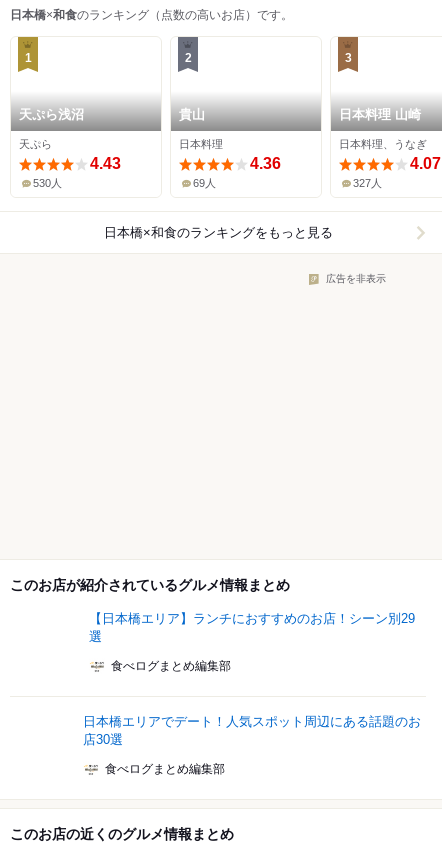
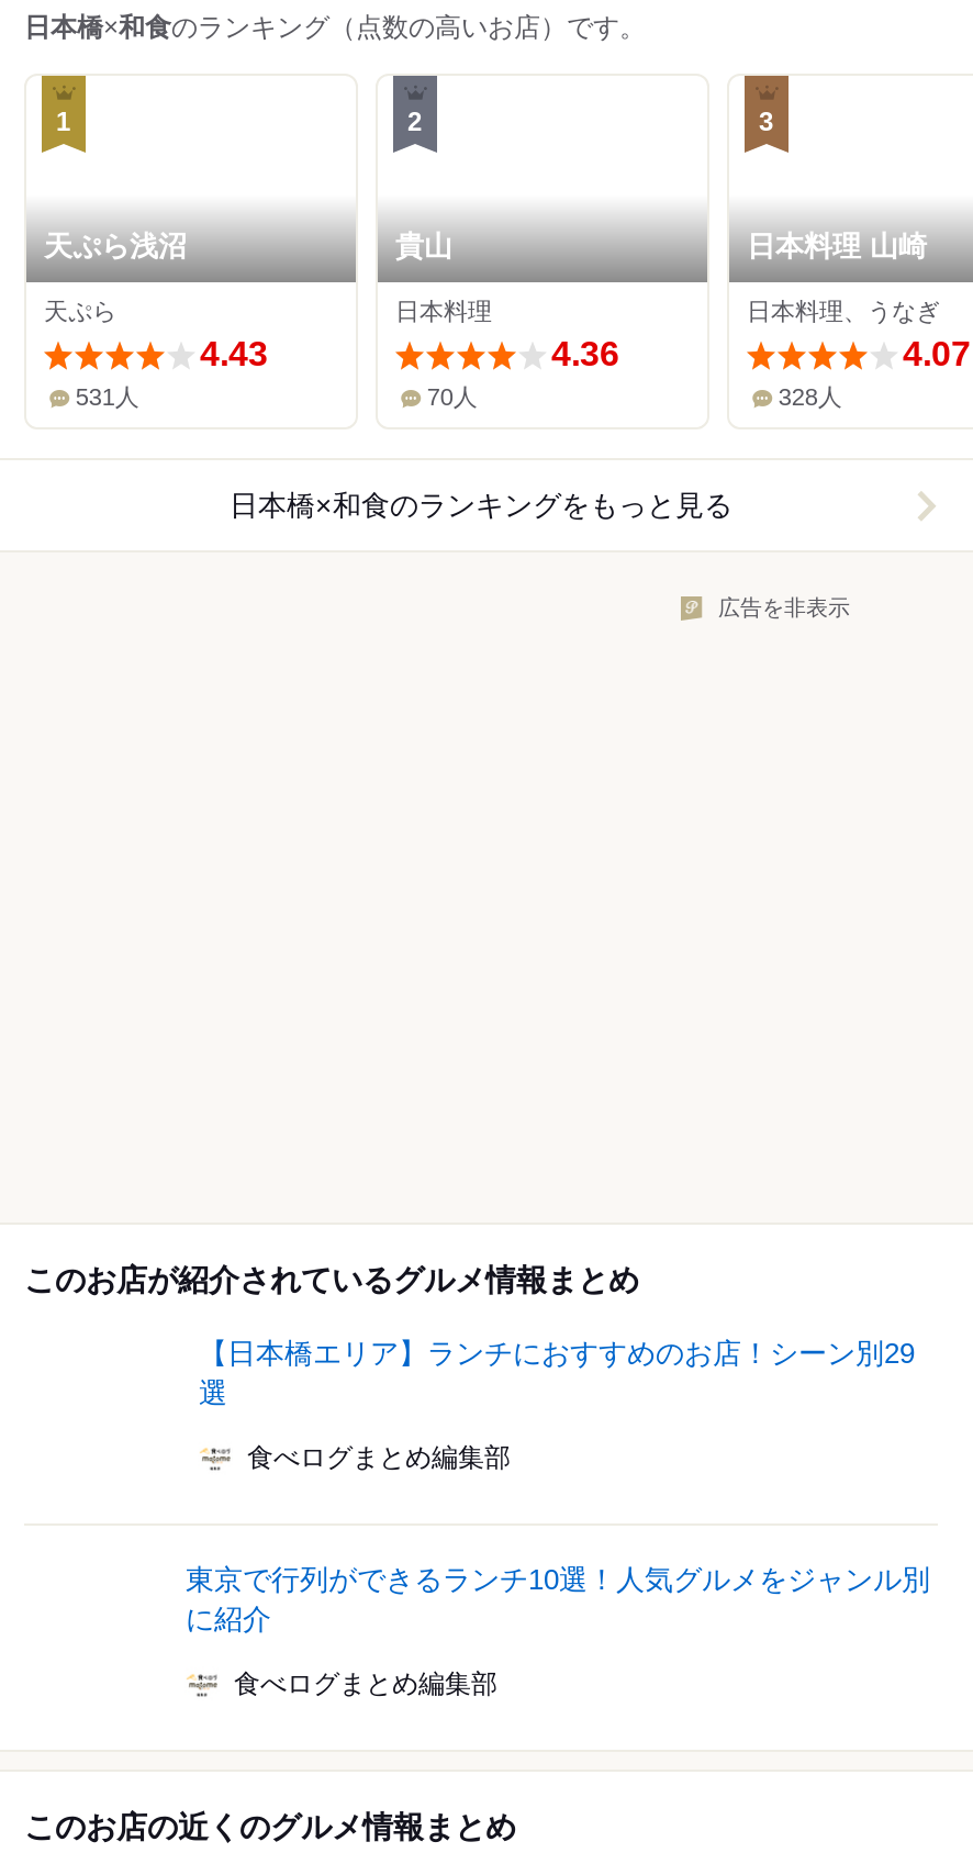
- 530人
+ 531人

- 69人
+ 70人

- 327人
+ 328人

- 日本橋エリアでデート！人気スポット周辺にある話題のお
- 店30選
+ 東京で行列ができるランチ10選！人気グルメをジャンル別
+ に紹介
